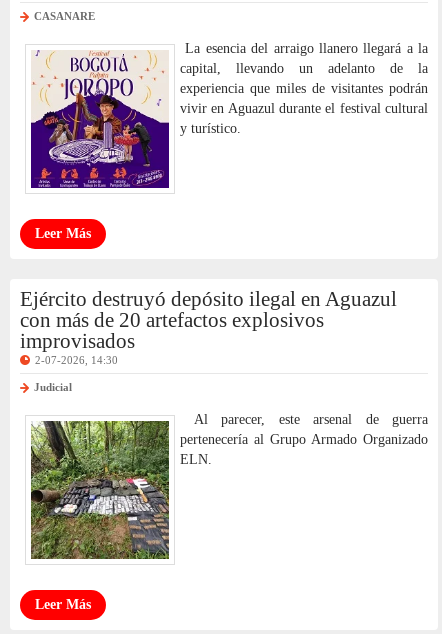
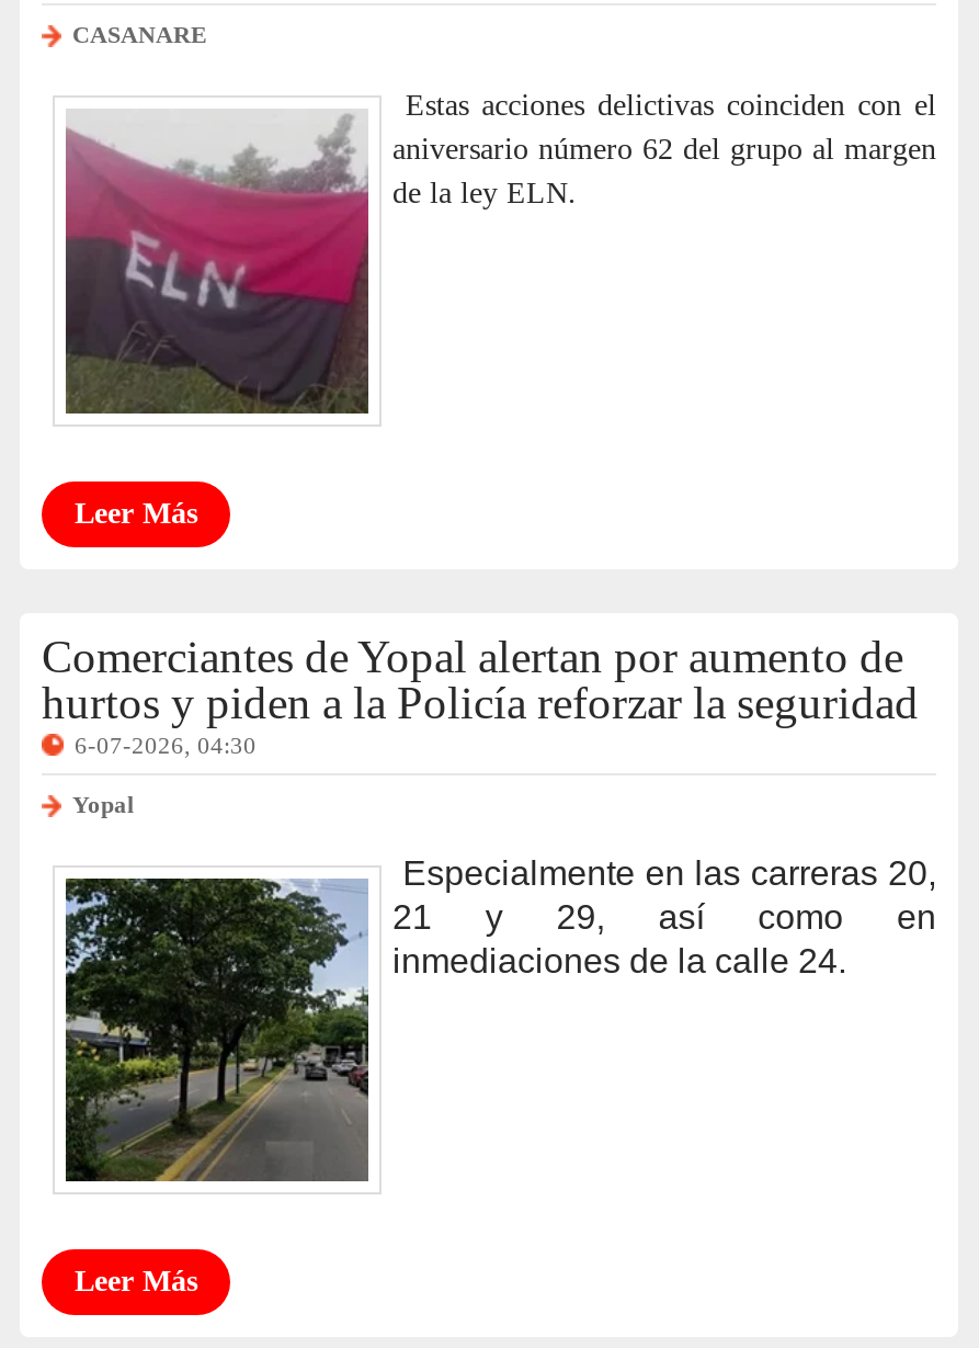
- [image]
- La esencia del arraigo llanero llegará a la
- capital, llevando un adelanto de la
- experiencia que miles de visitantes podrán
- vivir en Aguazul durante el festival cultural
- y turístico.
+ [image]
+ Estas acciones delictivas coinciden con el
+ aniversario número 62 del grupo al margen
+ de la ley ELN.

- Ejército destruyó depósito ilegal en Aguazul
- con más de 20 artefactos explosivos
- improvisados
- 2-07-2026, 14:30
+ Comerciantes de Yopal alertan por aumento de
+ hurtos y piden a la Policía reforzar la seguridad
+ 6-07-2026, 04:30

- Judicial
+ Yopal

- [image]
- Al parecer, este arsenal de guerra
- pertenecería al Grupo Armado Organizado
- ELN.
+ [image]
+ Especialmente en las carreras 20,
+ 21 y 29, así como en
+ inmediaciones de la calle 24.
